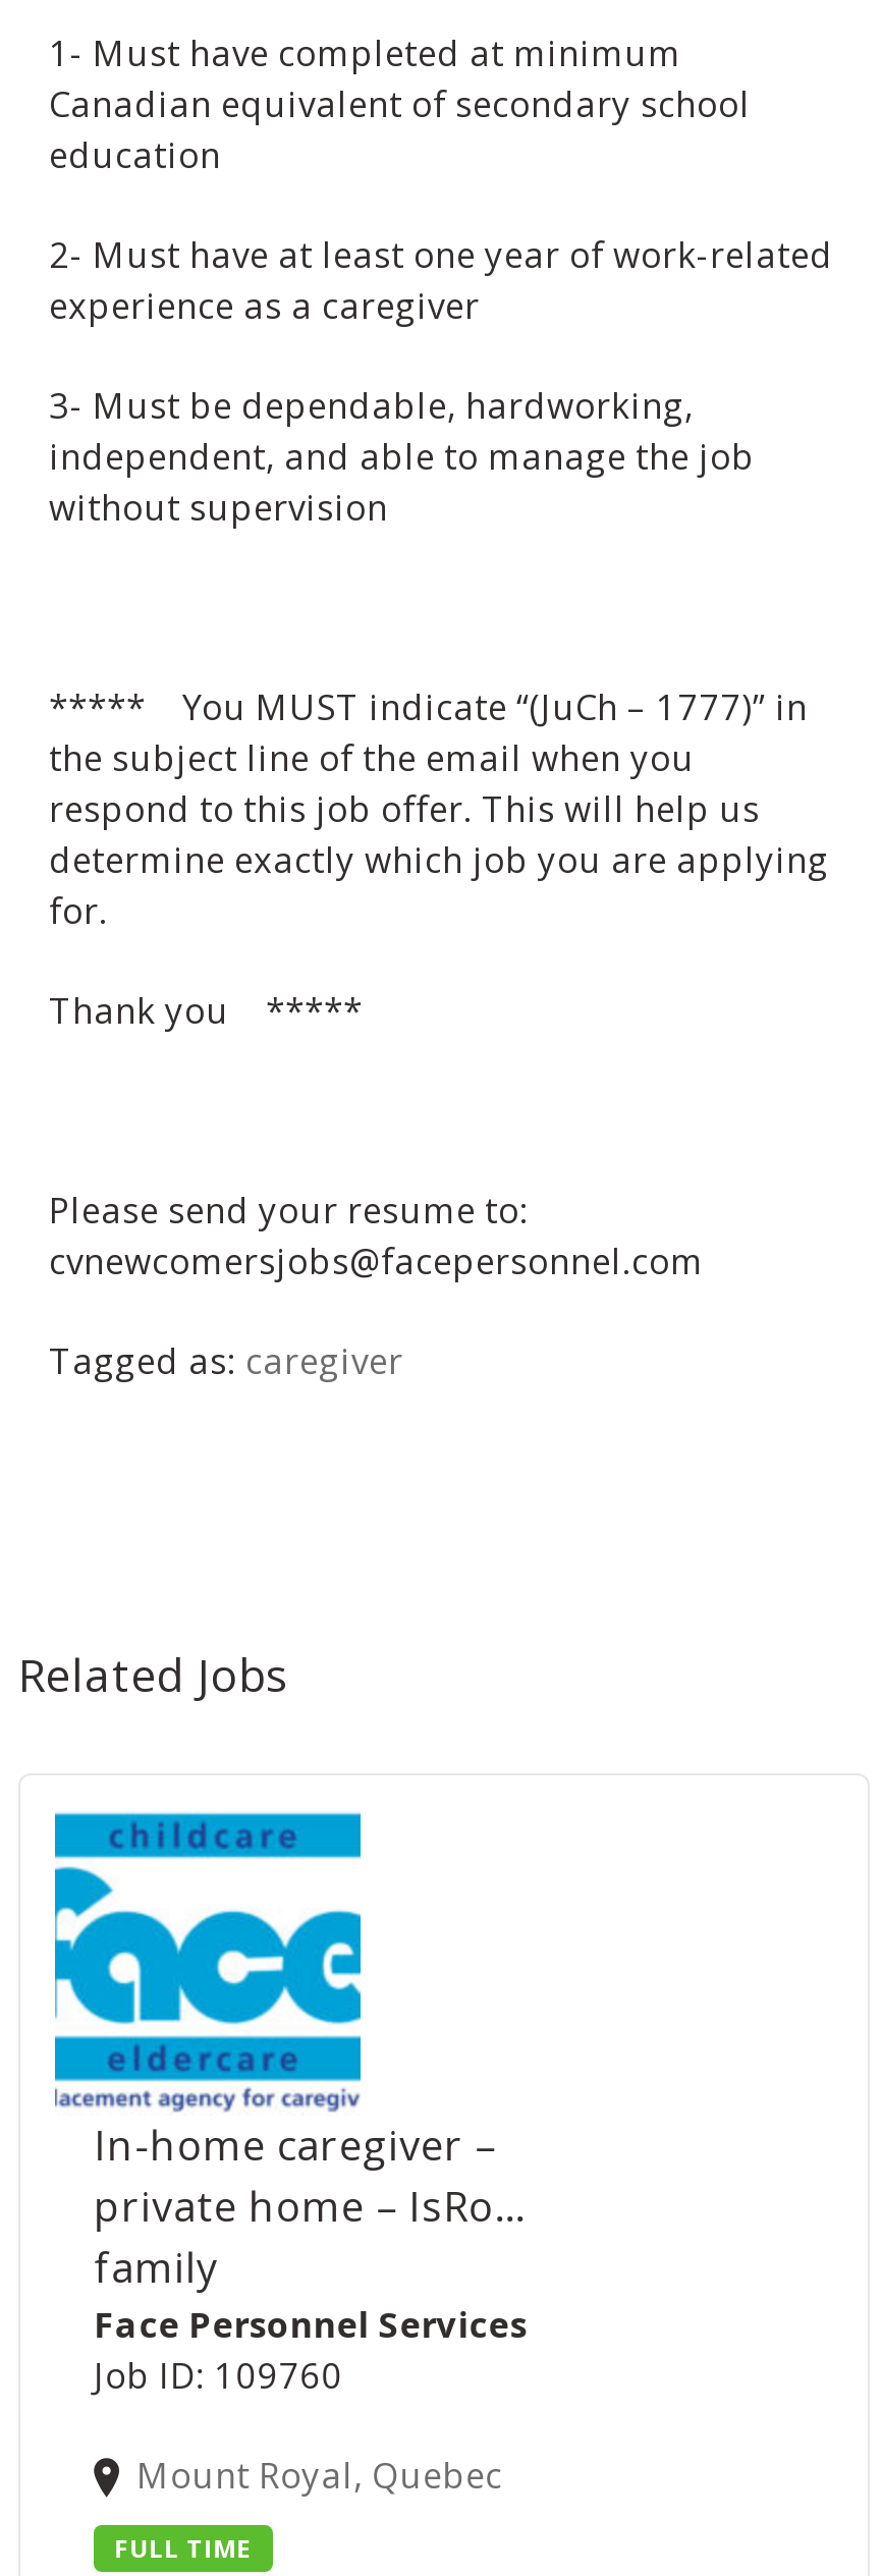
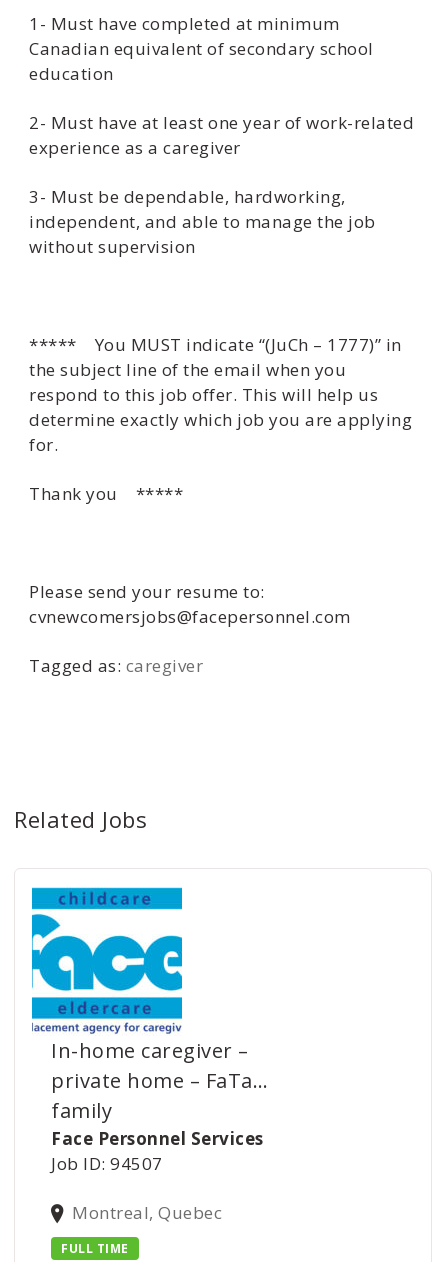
- private home – IsRo…
+ private home – FaTa…

- Job ID: 109760
+ Job ID: 94507

- Mount Royal, Quebec
+ Montreal, Quebec
